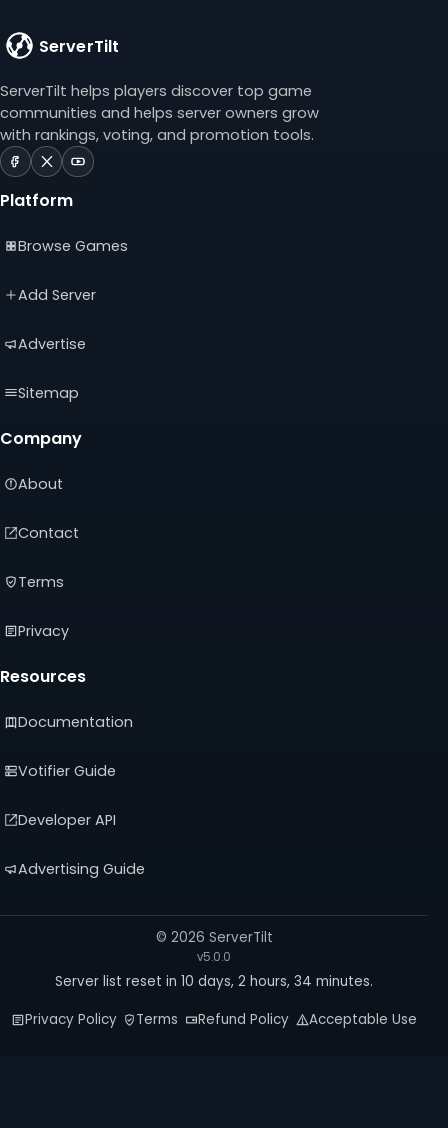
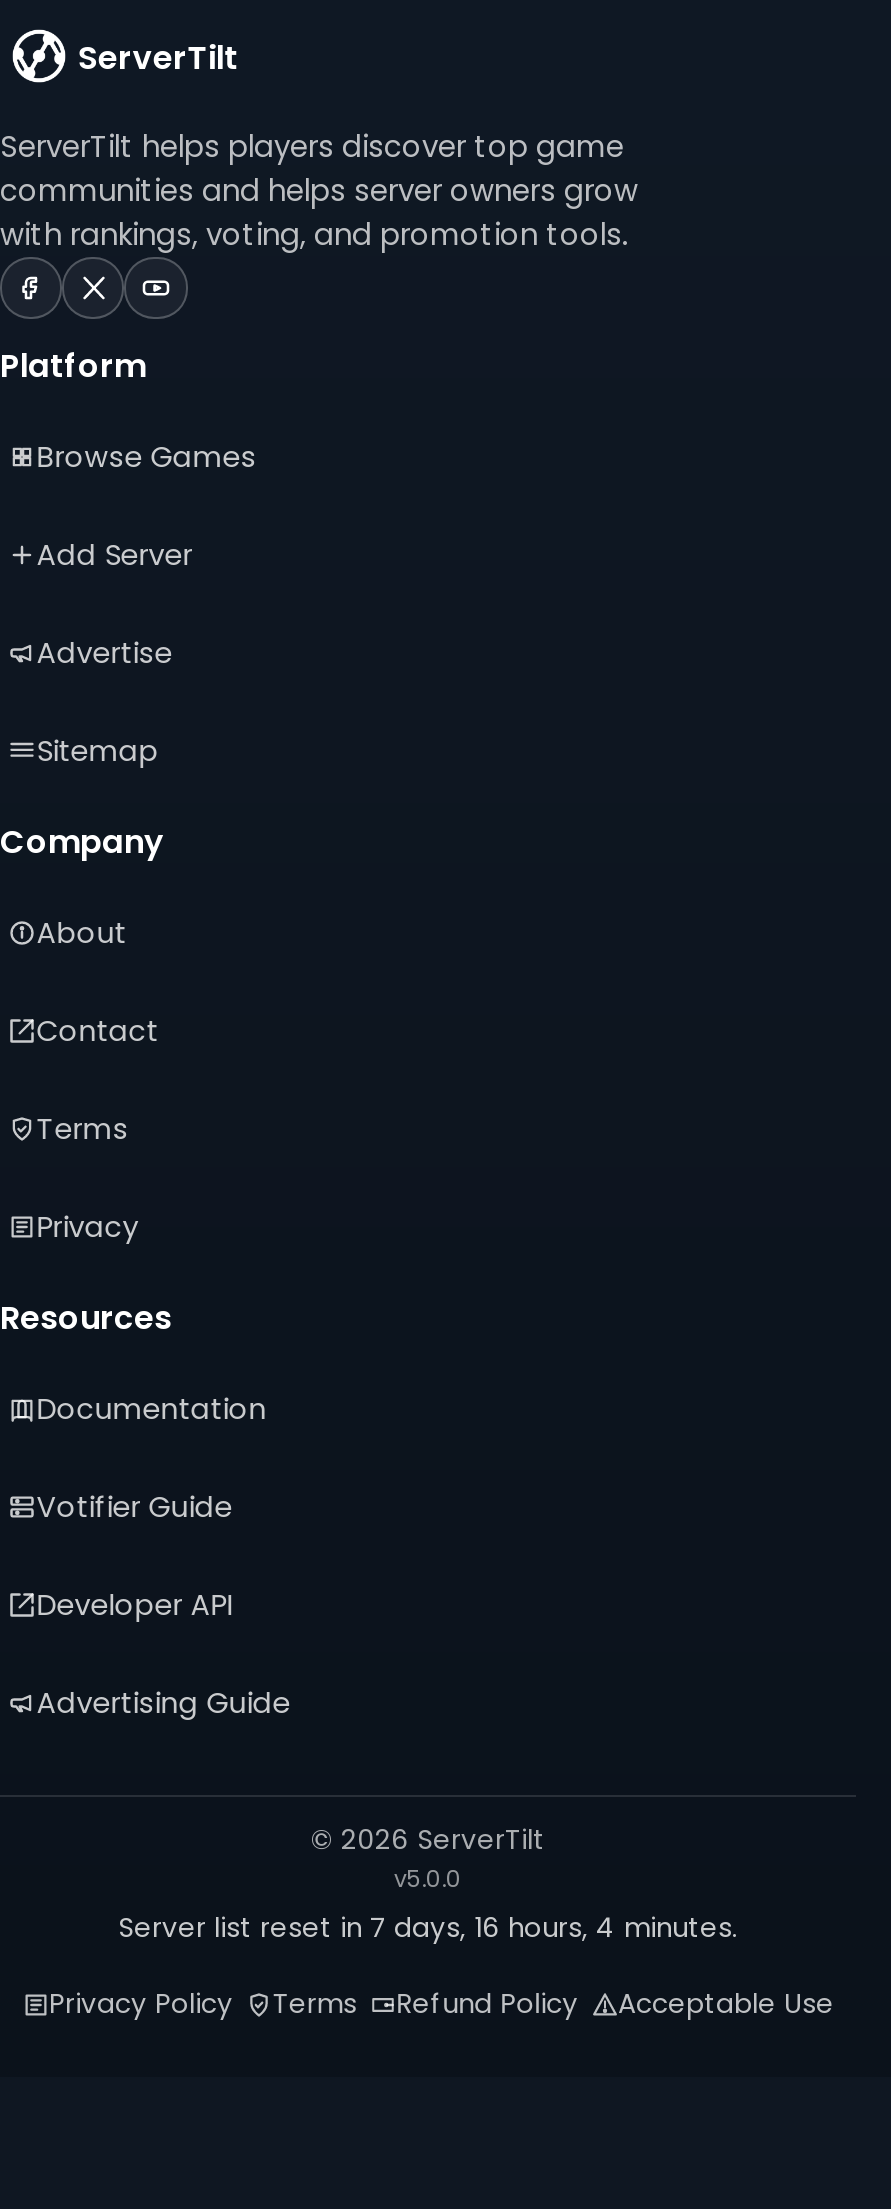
- Server list reset in 10 days, 2 hours, 34 minutes.
+ Server list reset in 7 days, 16 hours, 4 minutes.
